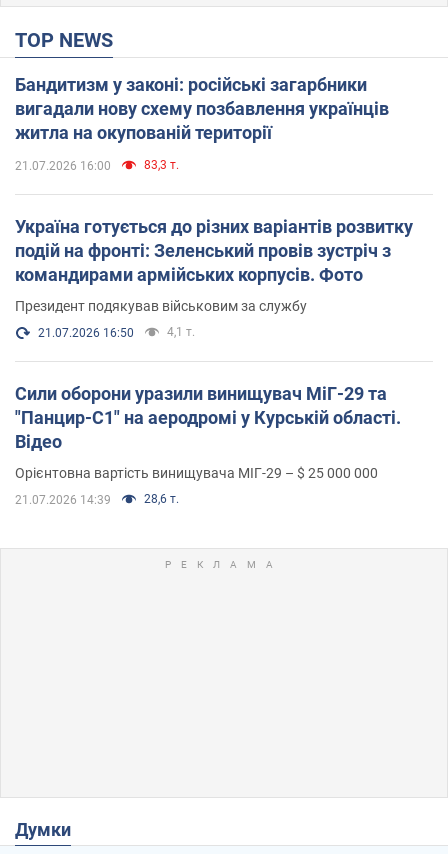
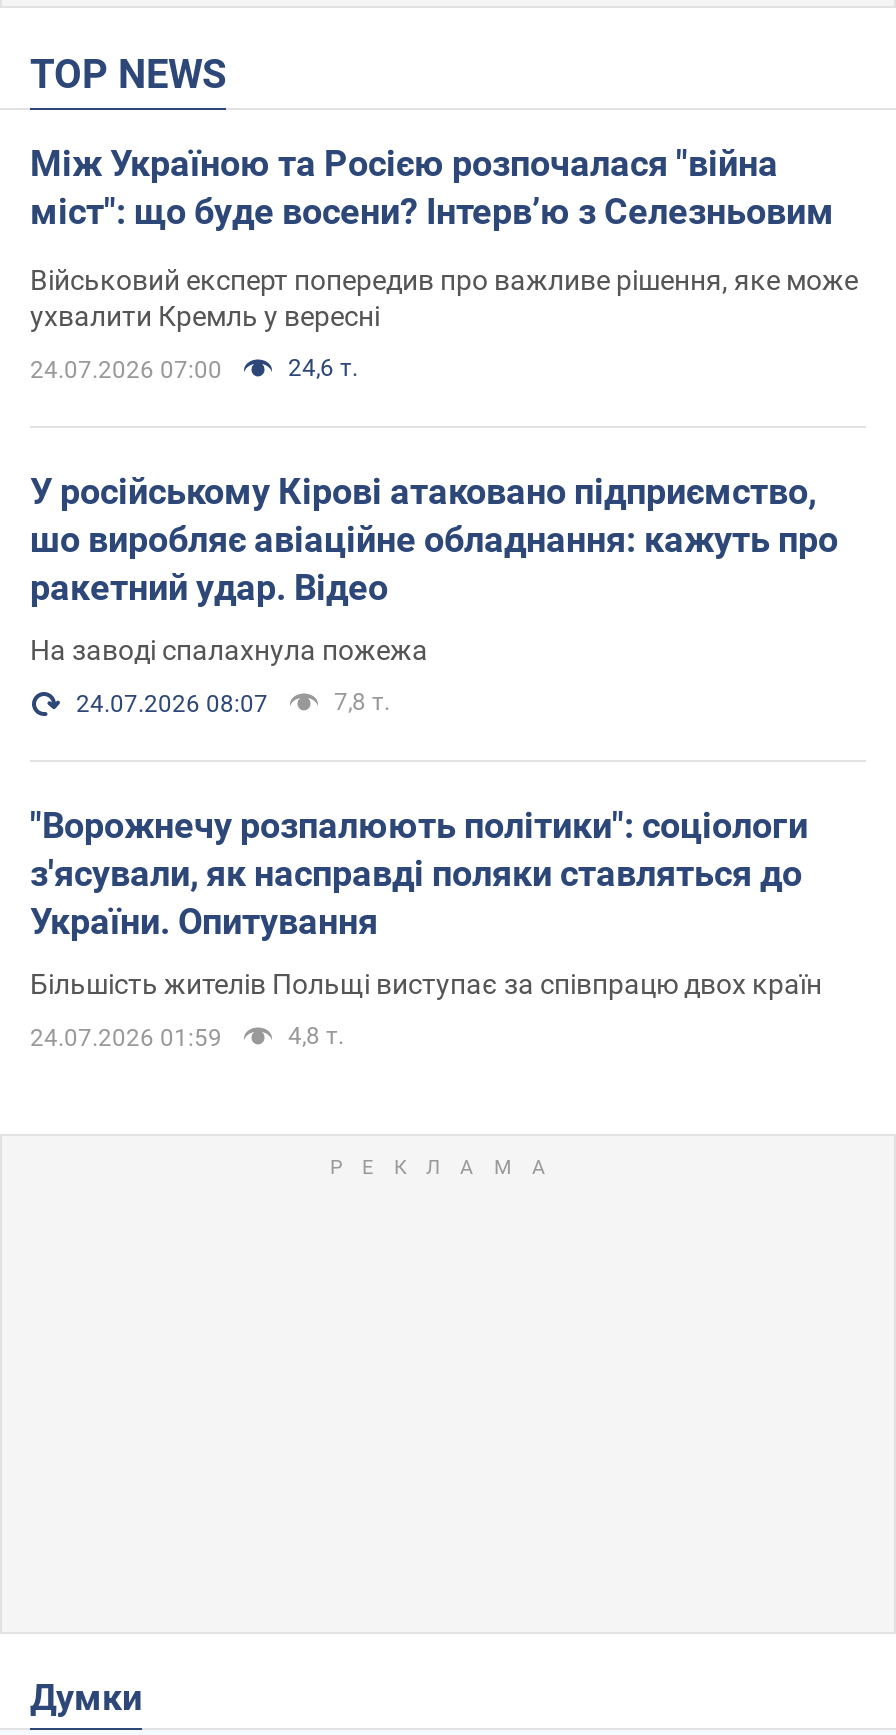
- Бандитизм у законі: російські загарбники
- вигадали нову схему позбавлення українців
- житла на окупованій території
- 21.07.2026 16:00
- 83,3 т.
- Україна готується до різних варіантів розвитку
- подій на фронті: Зеленський провів зустріч з
- командирами армійських корпусів. Фото
- Президент подякував військовим за службу
- 21.07.2026 16:50
- 4,1 т.
- Сили оборони уразили винищувач МіГ-29 та
- "Панцир-С1" на аеродромі у Курській області.
- Відео
- Орієнтовна вартість винищувача МІГ-29 – $ 25 000 000
- 21.07.2026 14:39
- 28,6 т.
+ Між Україною та Росією розпочалася "війна
+ міст": що буде восени? Інтерв’ю з Селезньовим
+ Військовий експерт попередив про важливе рішення, яке може
+ ухвалити Кремль у вересні
+ 24.07.2026 07:00
+ 24,6 т.
+ У російському Кірові атаковано підприємство,
+ шо виробляє авіаційне обладнання: кажуть про
+ ракетний удар. Відео
+ На заводі спалахнула пожежа
+ 24.07.2026 08:07
+ 7,8 т.
+ "Ворожнечу розпалюють політики": соціологи
+ з'ясували, як насправді поляки ставляться до
+ України. Опитування
+ Більшість жителів Польщі виступає за співпрацю двох країн
+ 24.07.2026 01:59
+ 4,8 т.
